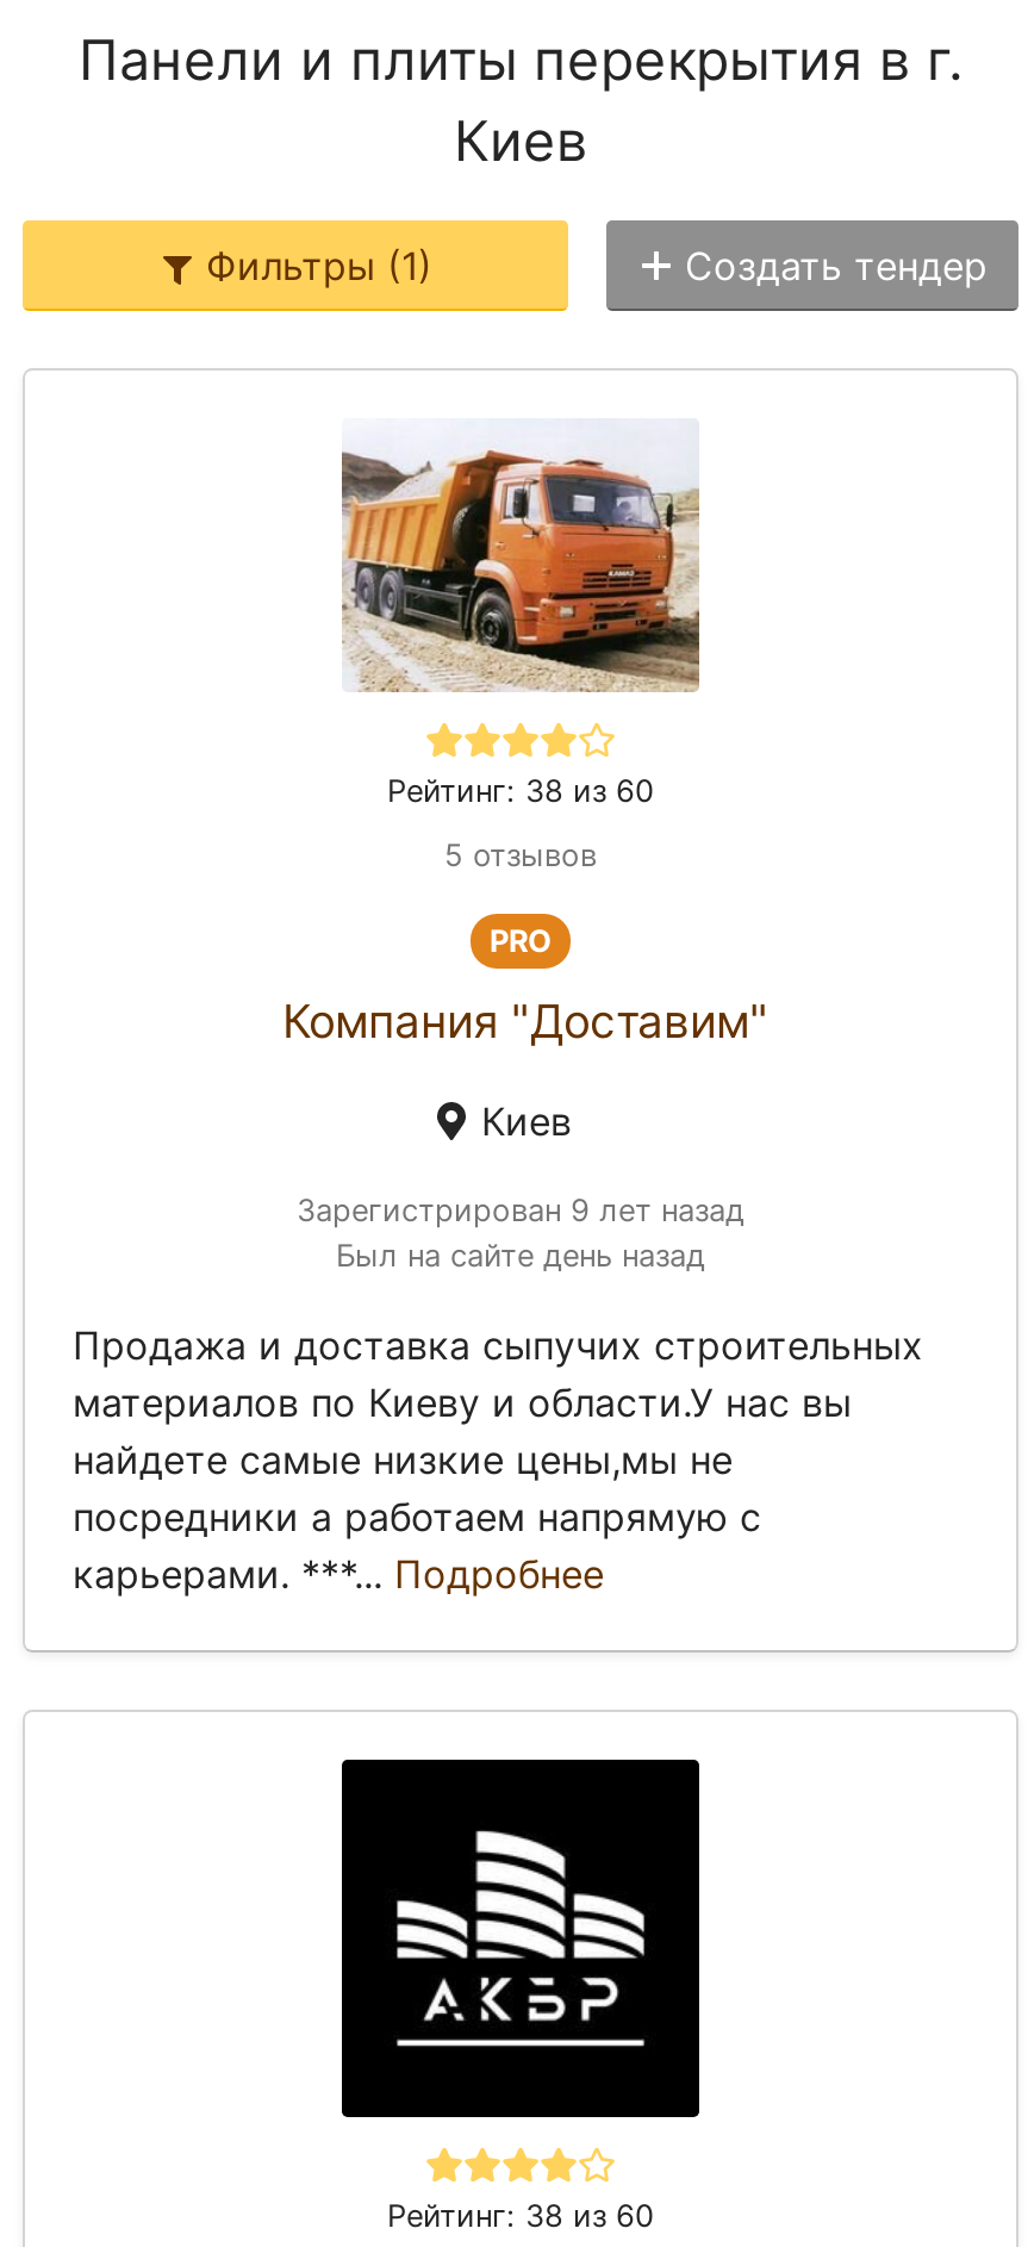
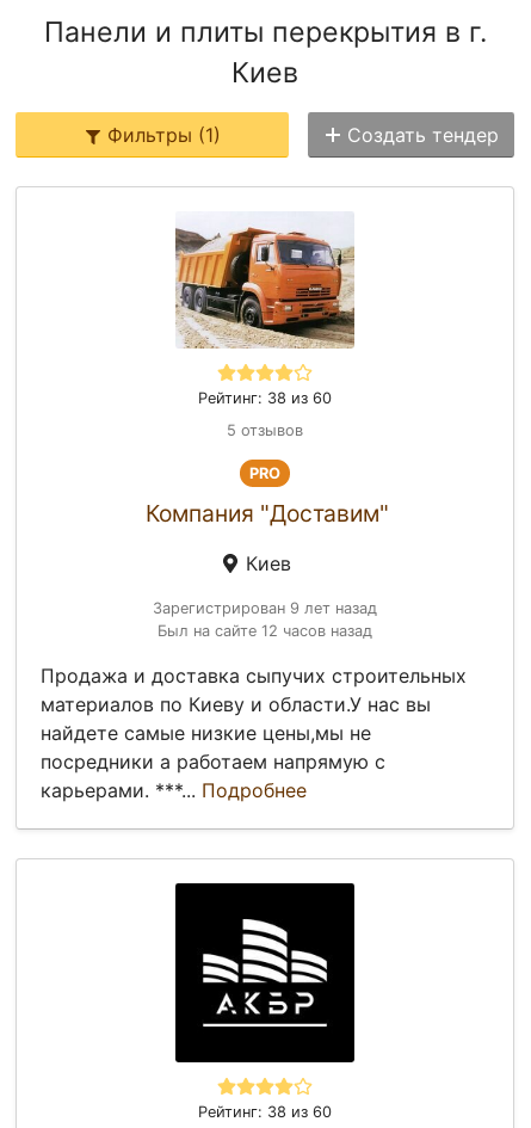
- Был на сайте день назад
+ Был на сайте 12 часов назад
